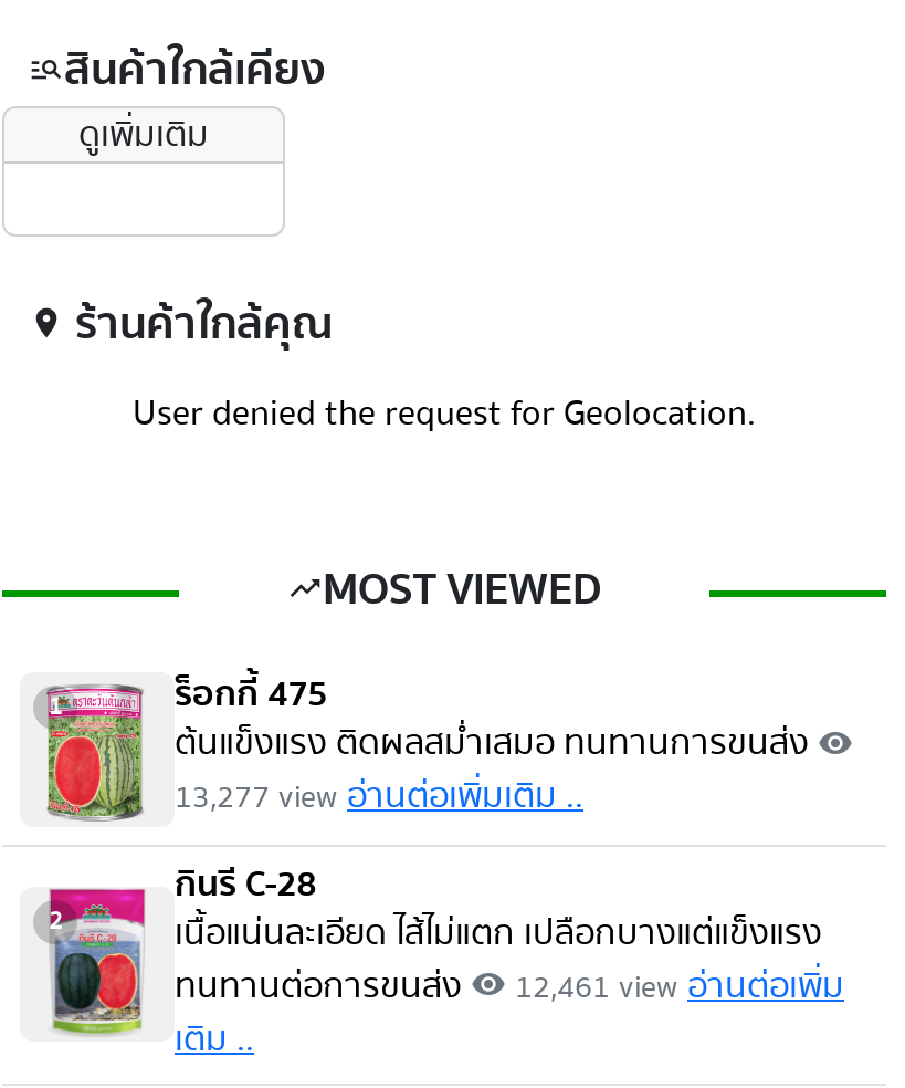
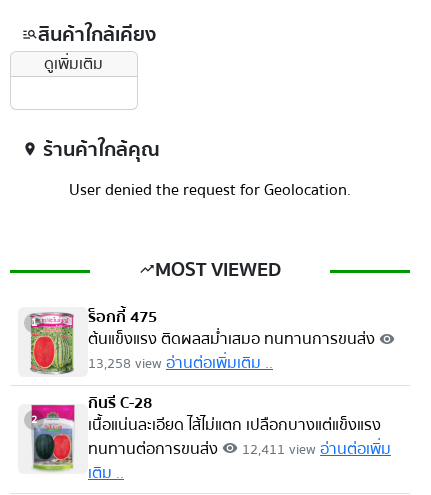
- 13,277 view อ่านต่อเพิ่มเติม ..
+ 13,258 view อ่านต่อเพิ่มเติม ..

- ทนทานต่อการขนส่ง visibility 12,461 view อ่านต่อเพิ่ม
+ ทนทานต่อการขนส่ง visibility 12,411 view อ่านต่อเพิ่ม
